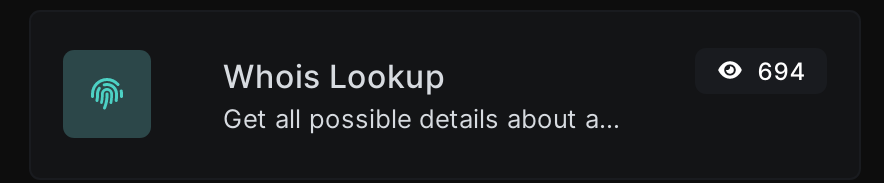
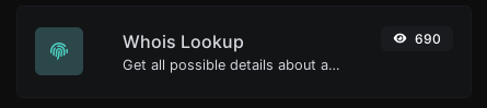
- 694
+ 690
